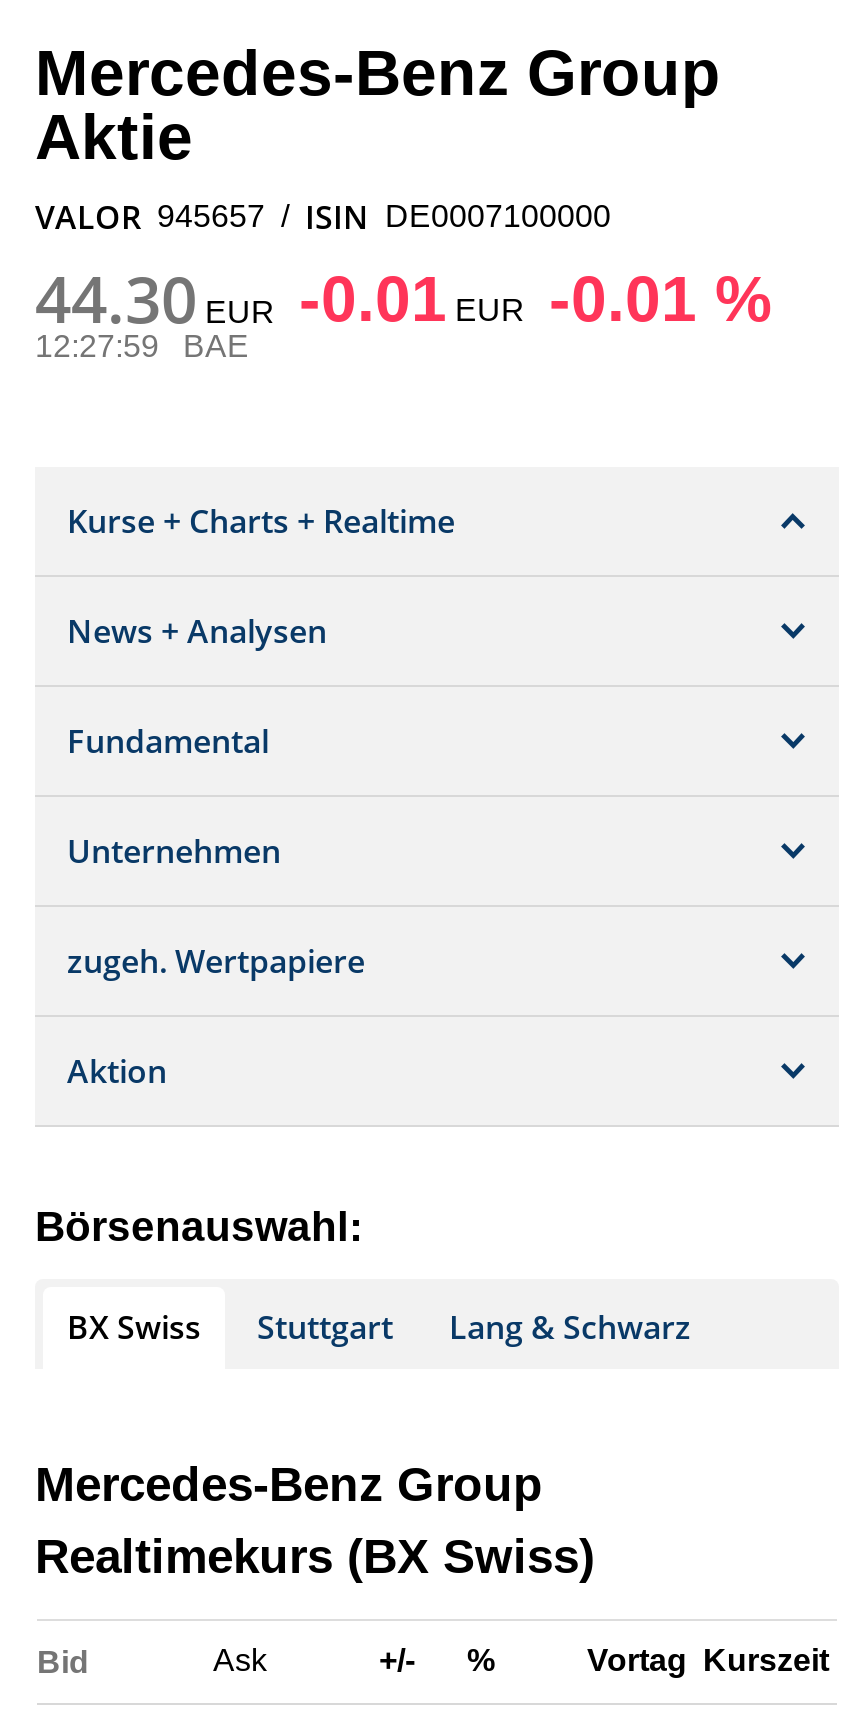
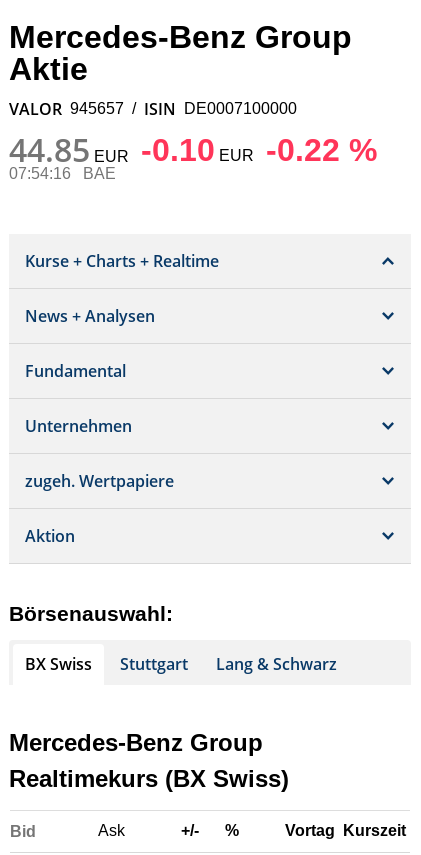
- 44.30 EUR -0.01 EUR -0.01 %
+ 44.85 EUR -0.10 EUR -0.22 %

- 12:27:59 BAE
+ 07:54:16 BAE
